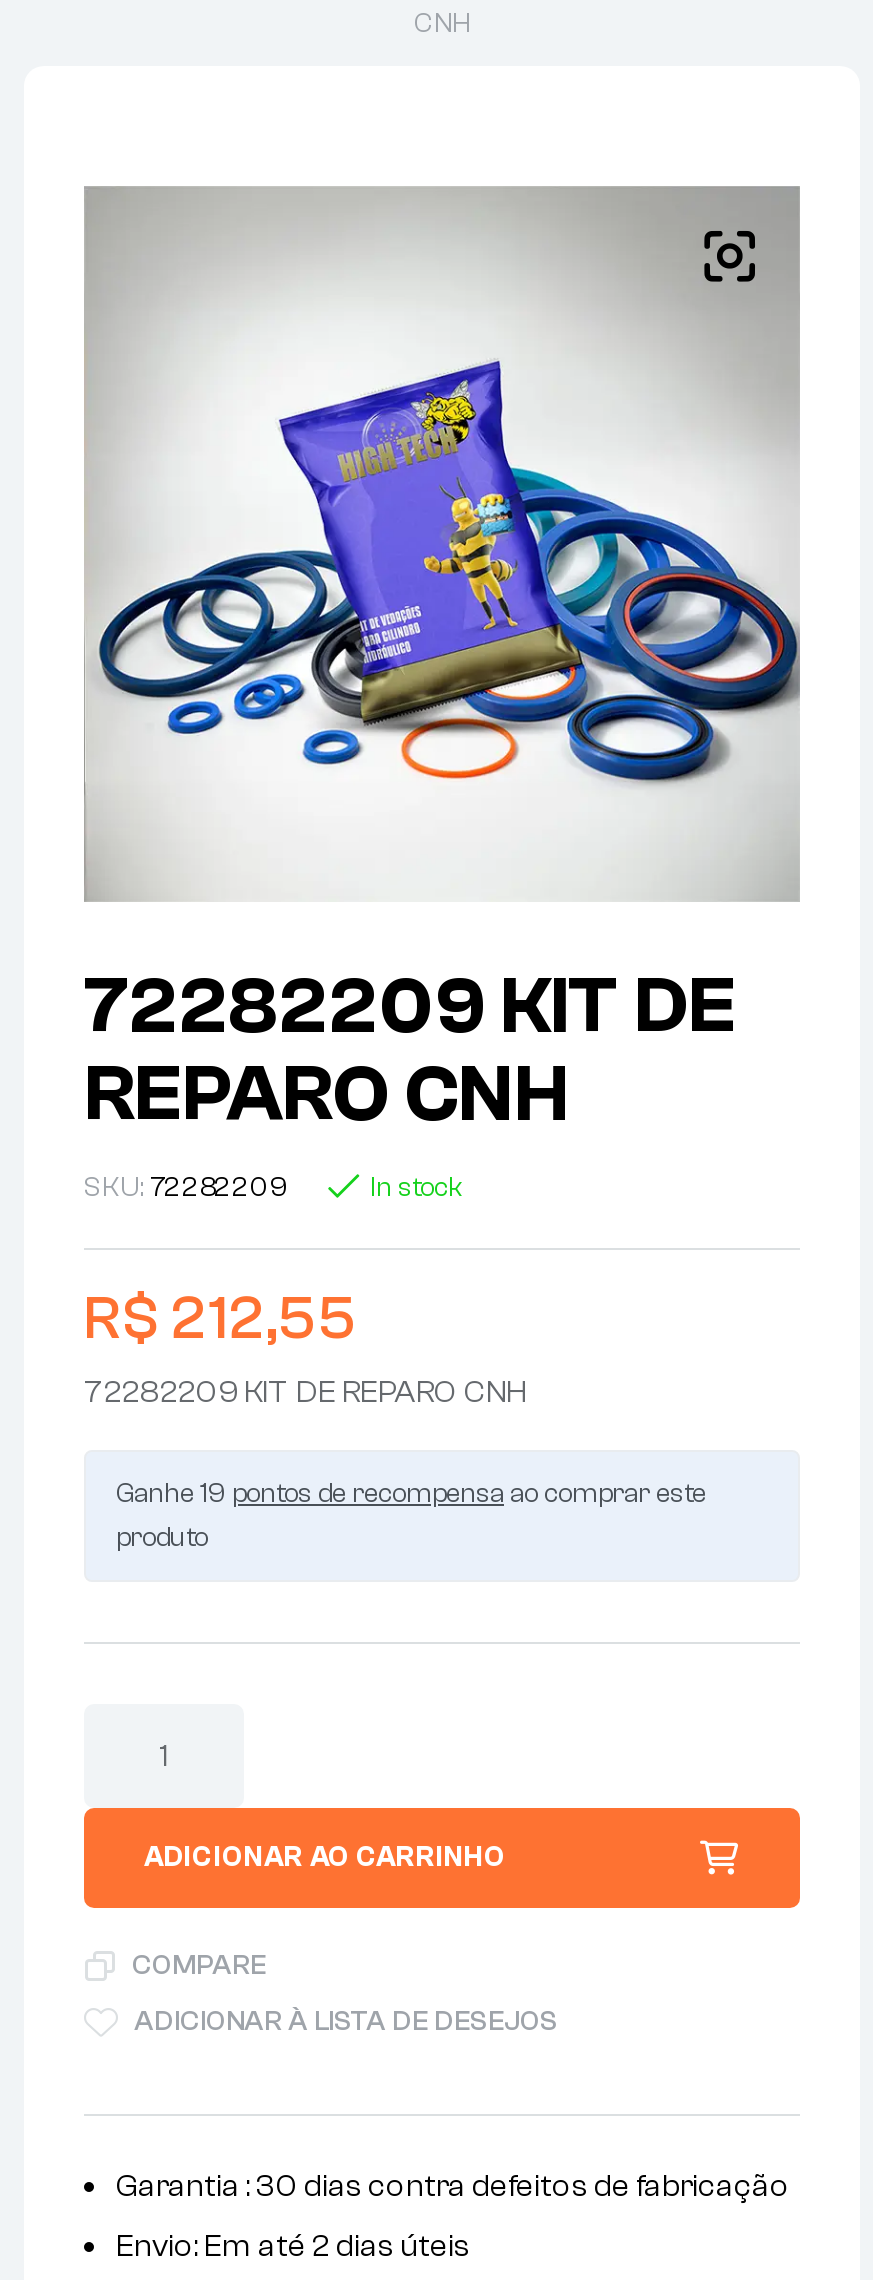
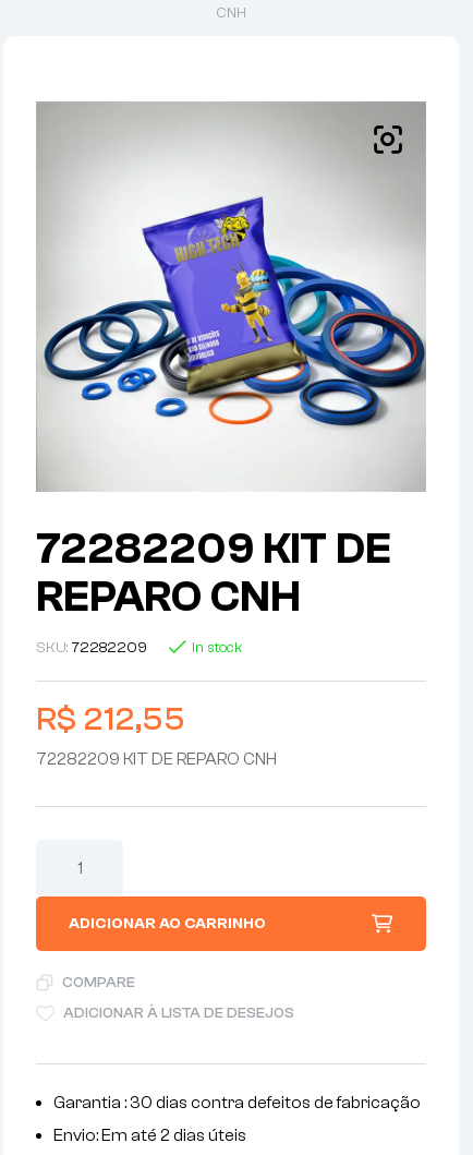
- Ganhe 19 pontos de recompensa ao comprar este
- produto
